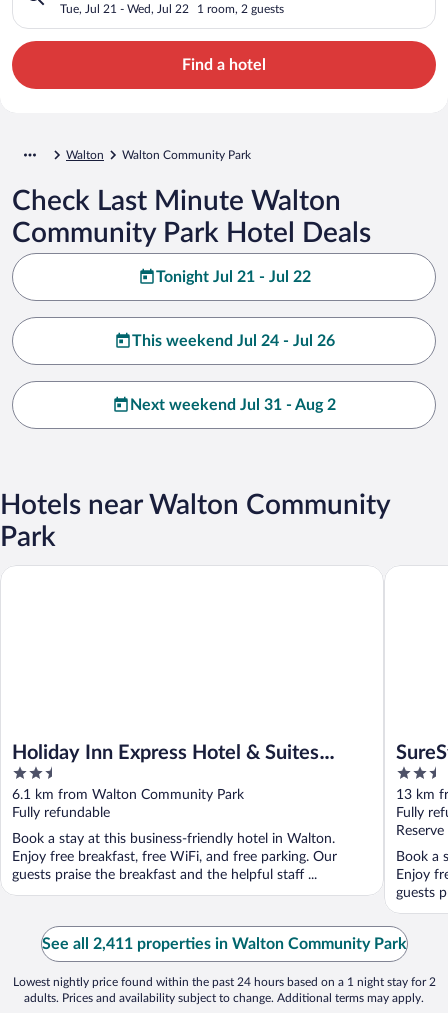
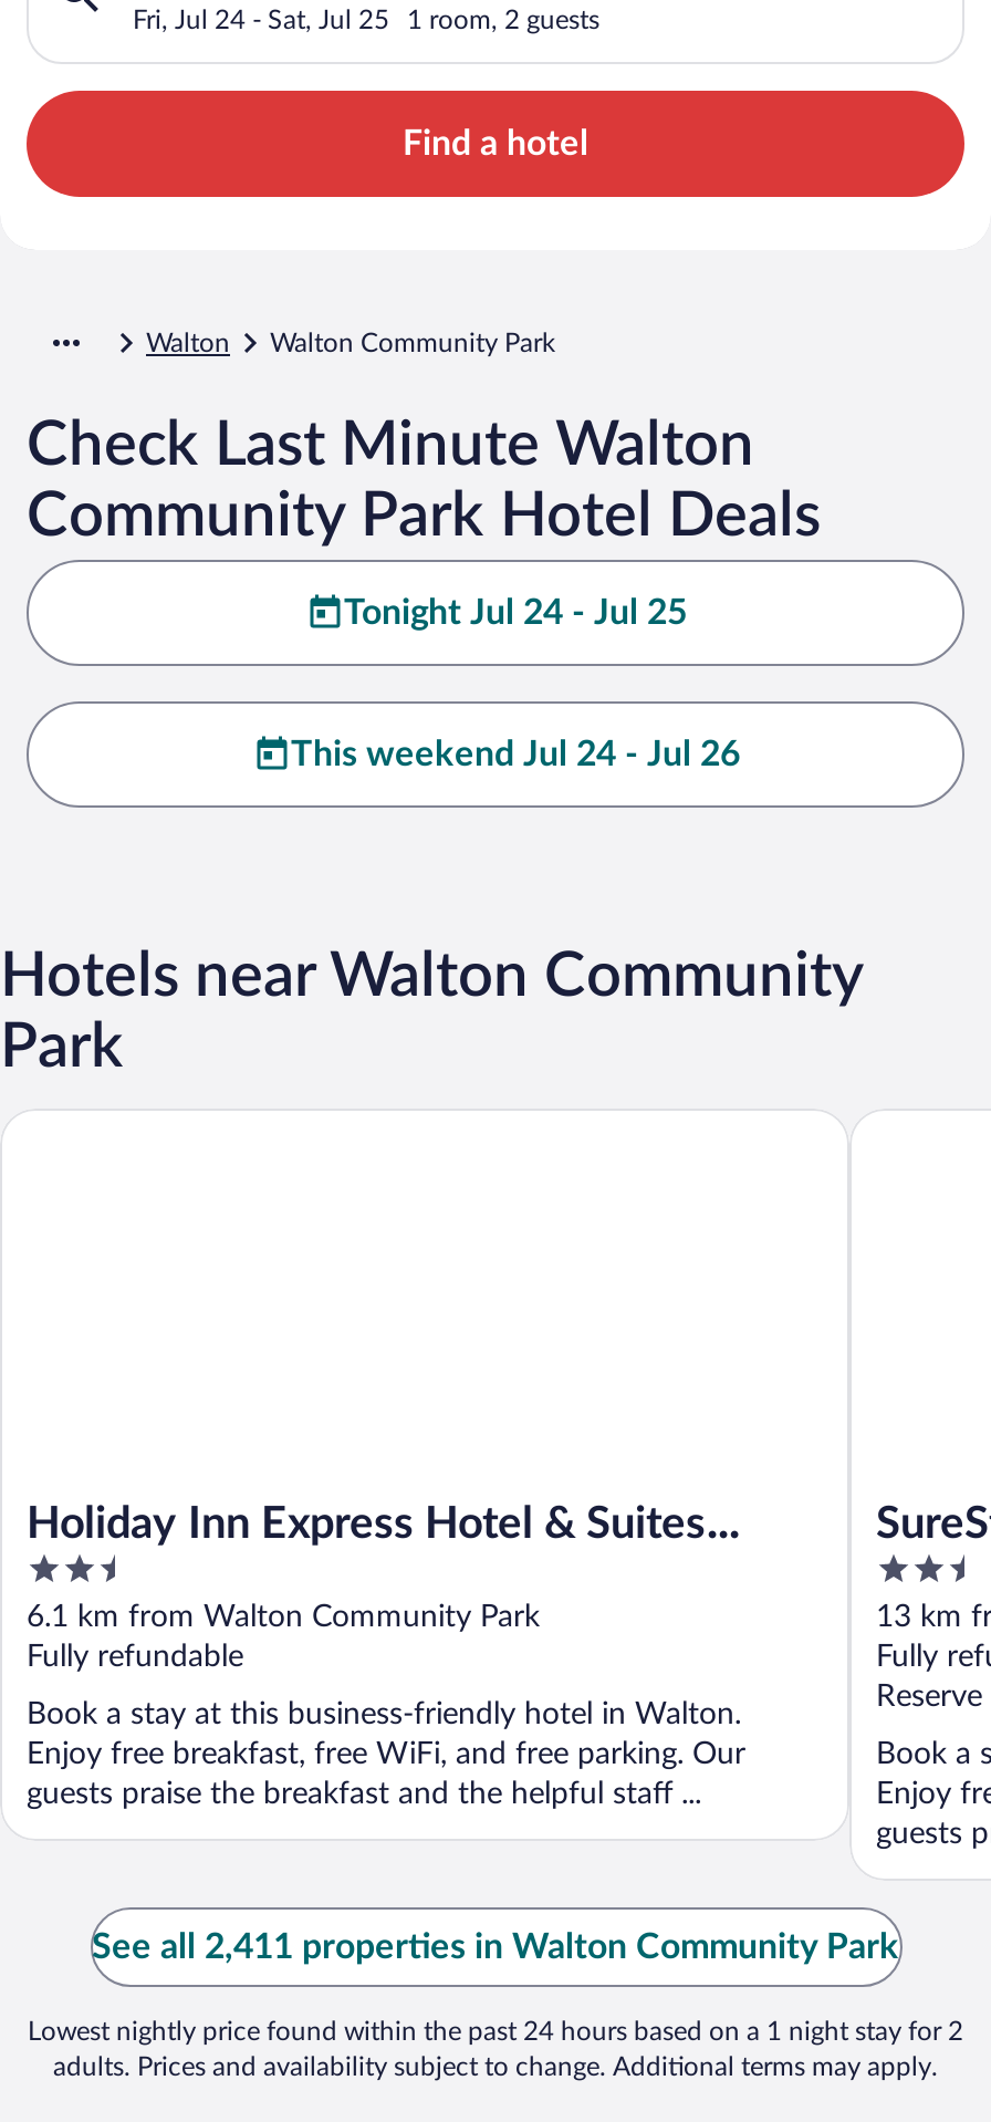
- Tue, Jul 21 - Wed, Jul 22
+ Fri, Jul 24 - Sat, Jul 25

- Tonight Jul 21 - Jul 22
+ Tonight Jul 24 - Jul 25

- Next weekend Jul 31 - Aug 2
